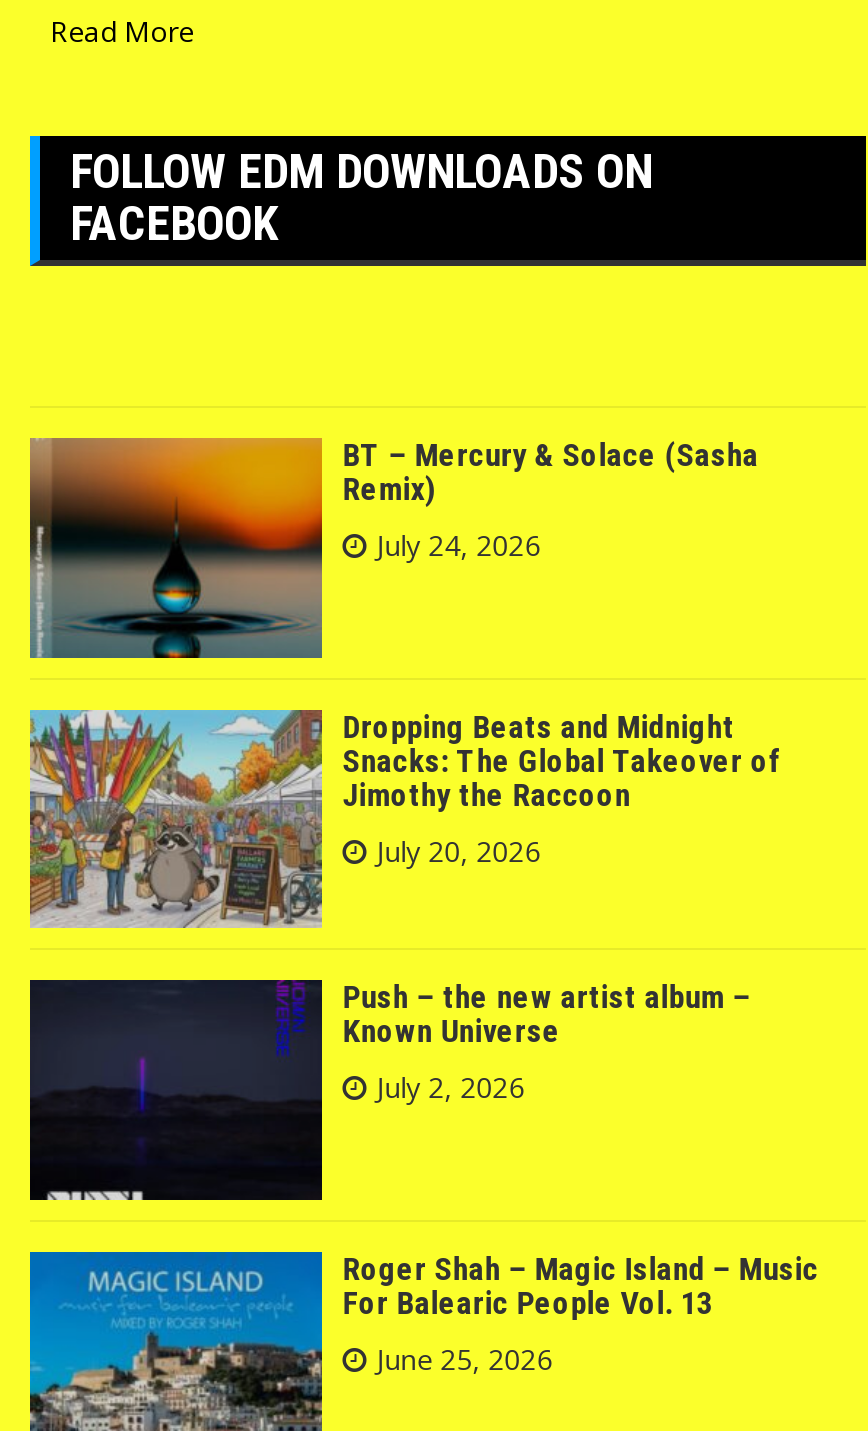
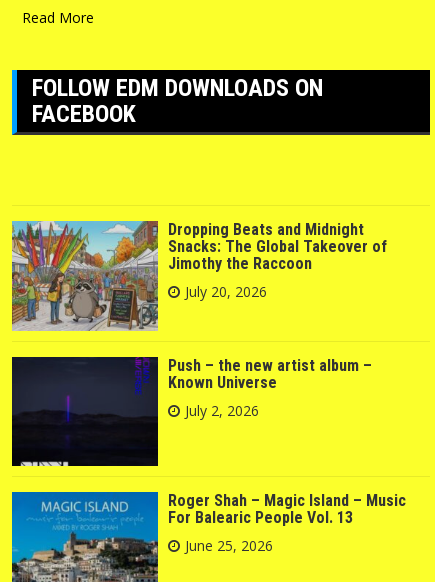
- [image]
- BT – Mercury & Solace (Sasha
- Remix)
- July 24, 2026
